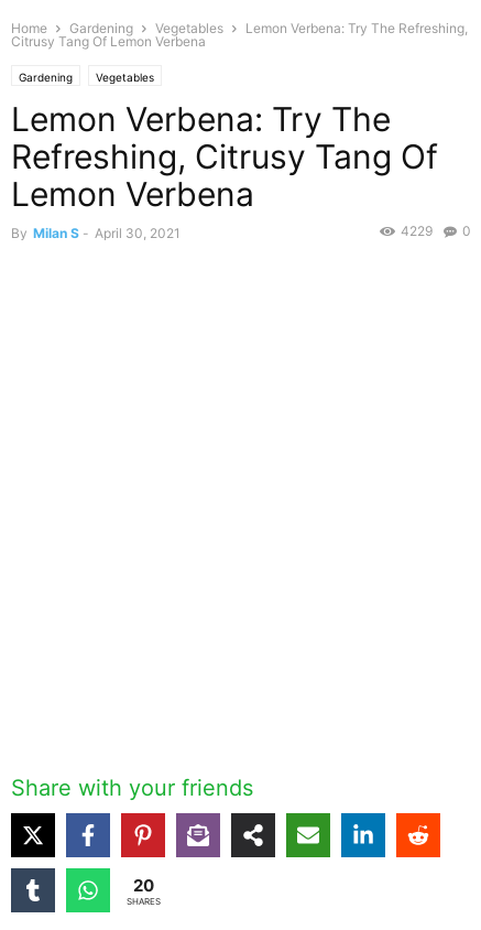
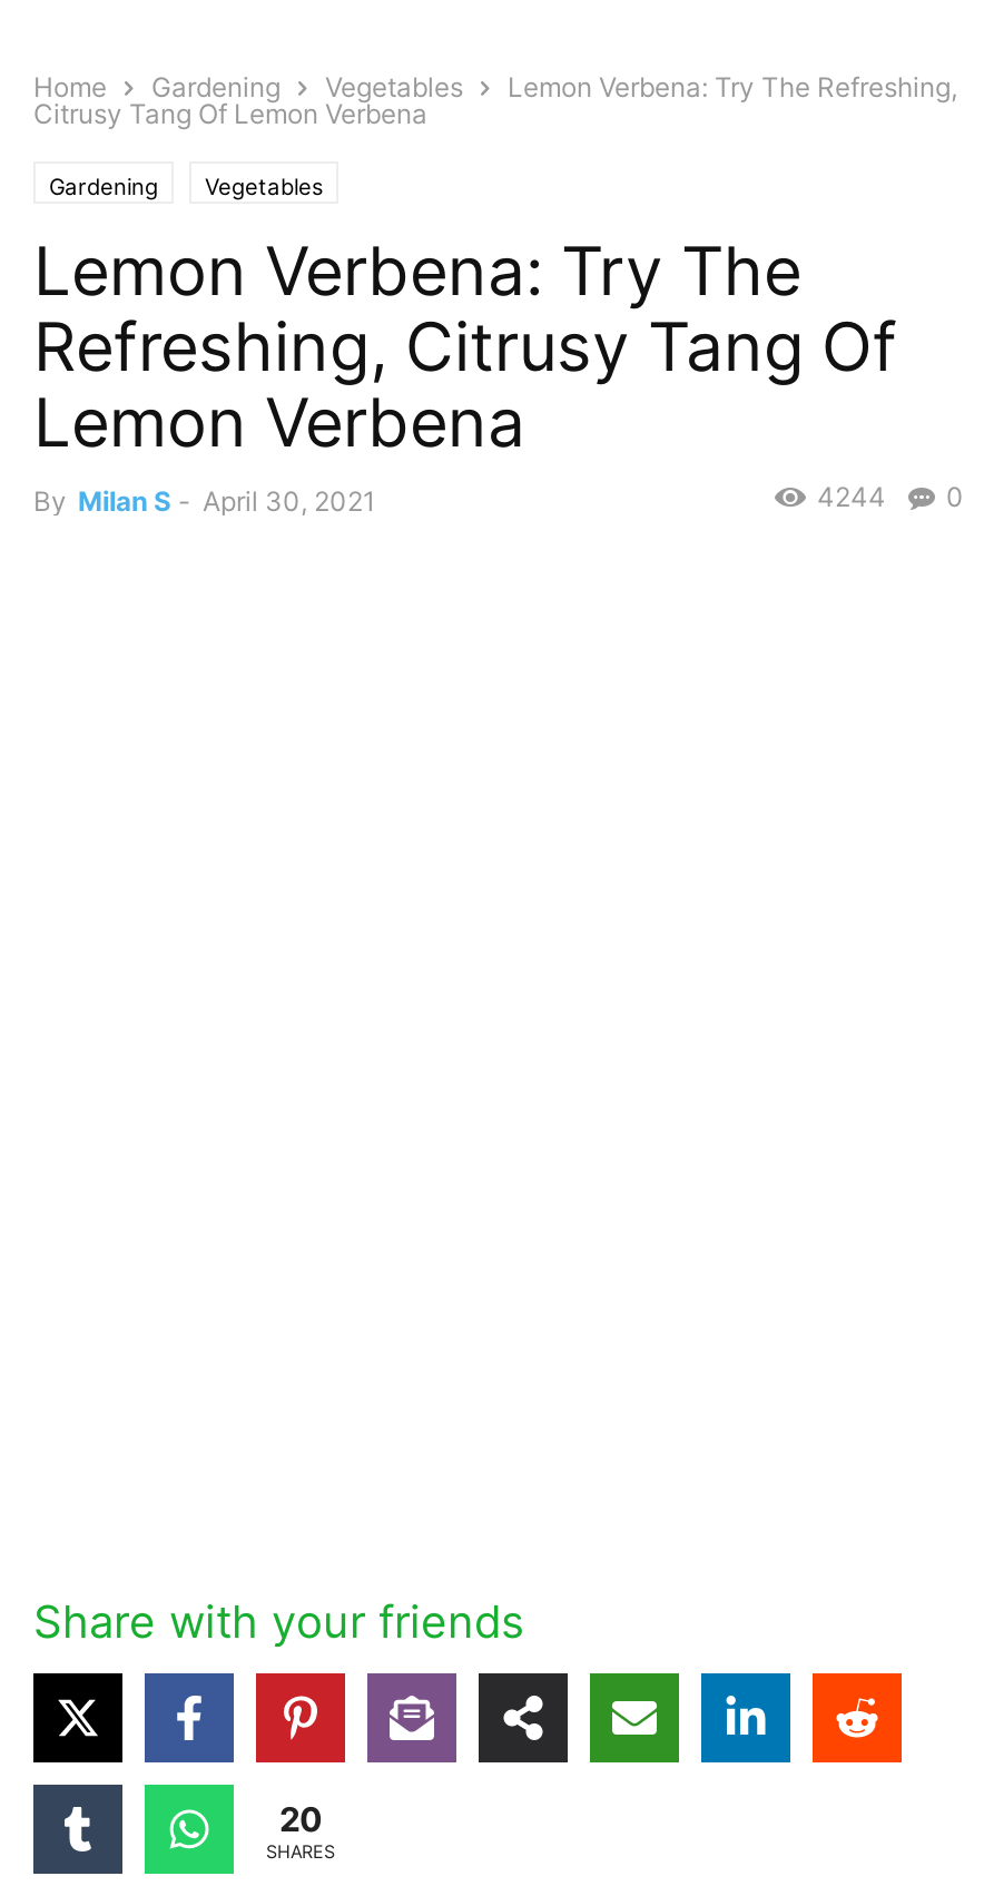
- 4229 0
+ 4244 0
